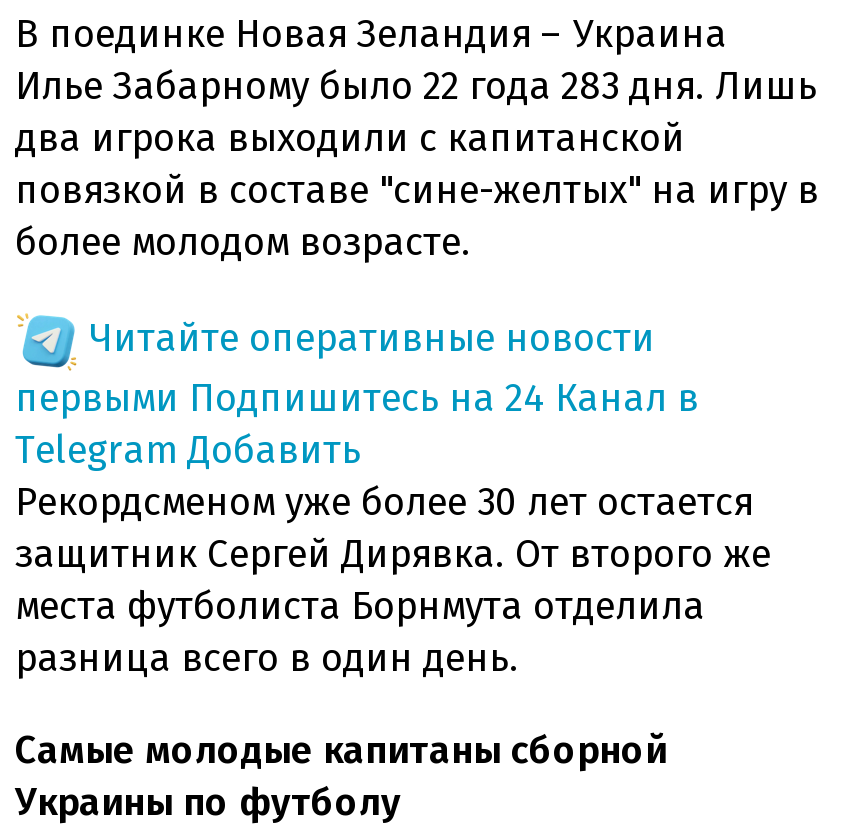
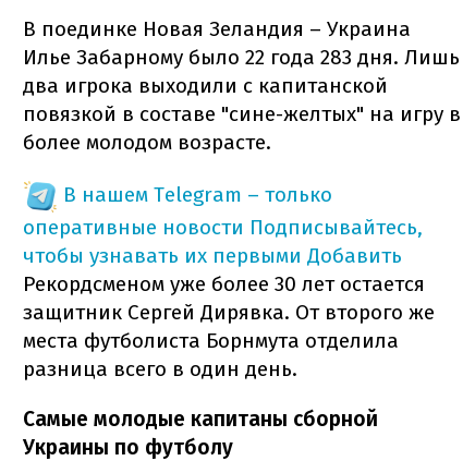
- Читайте оперативные новости
- первыми Подпишитесь на 24 Канал в
- Telegram Добавить
+ В нашем Telegram – только
+ оперативные новости Подписывайтесь,
+ чтобы узнавать их первыми Добавить
